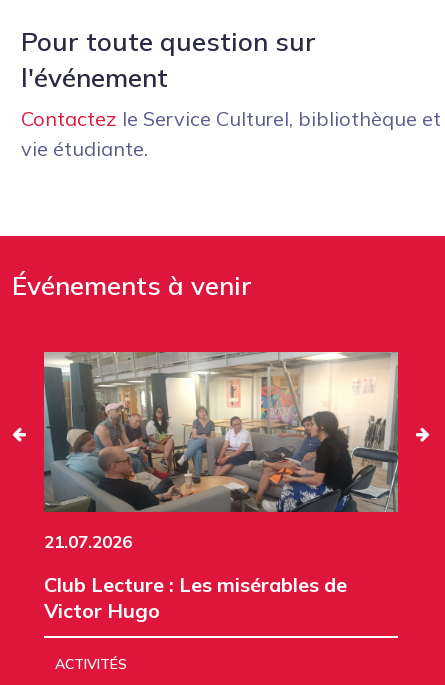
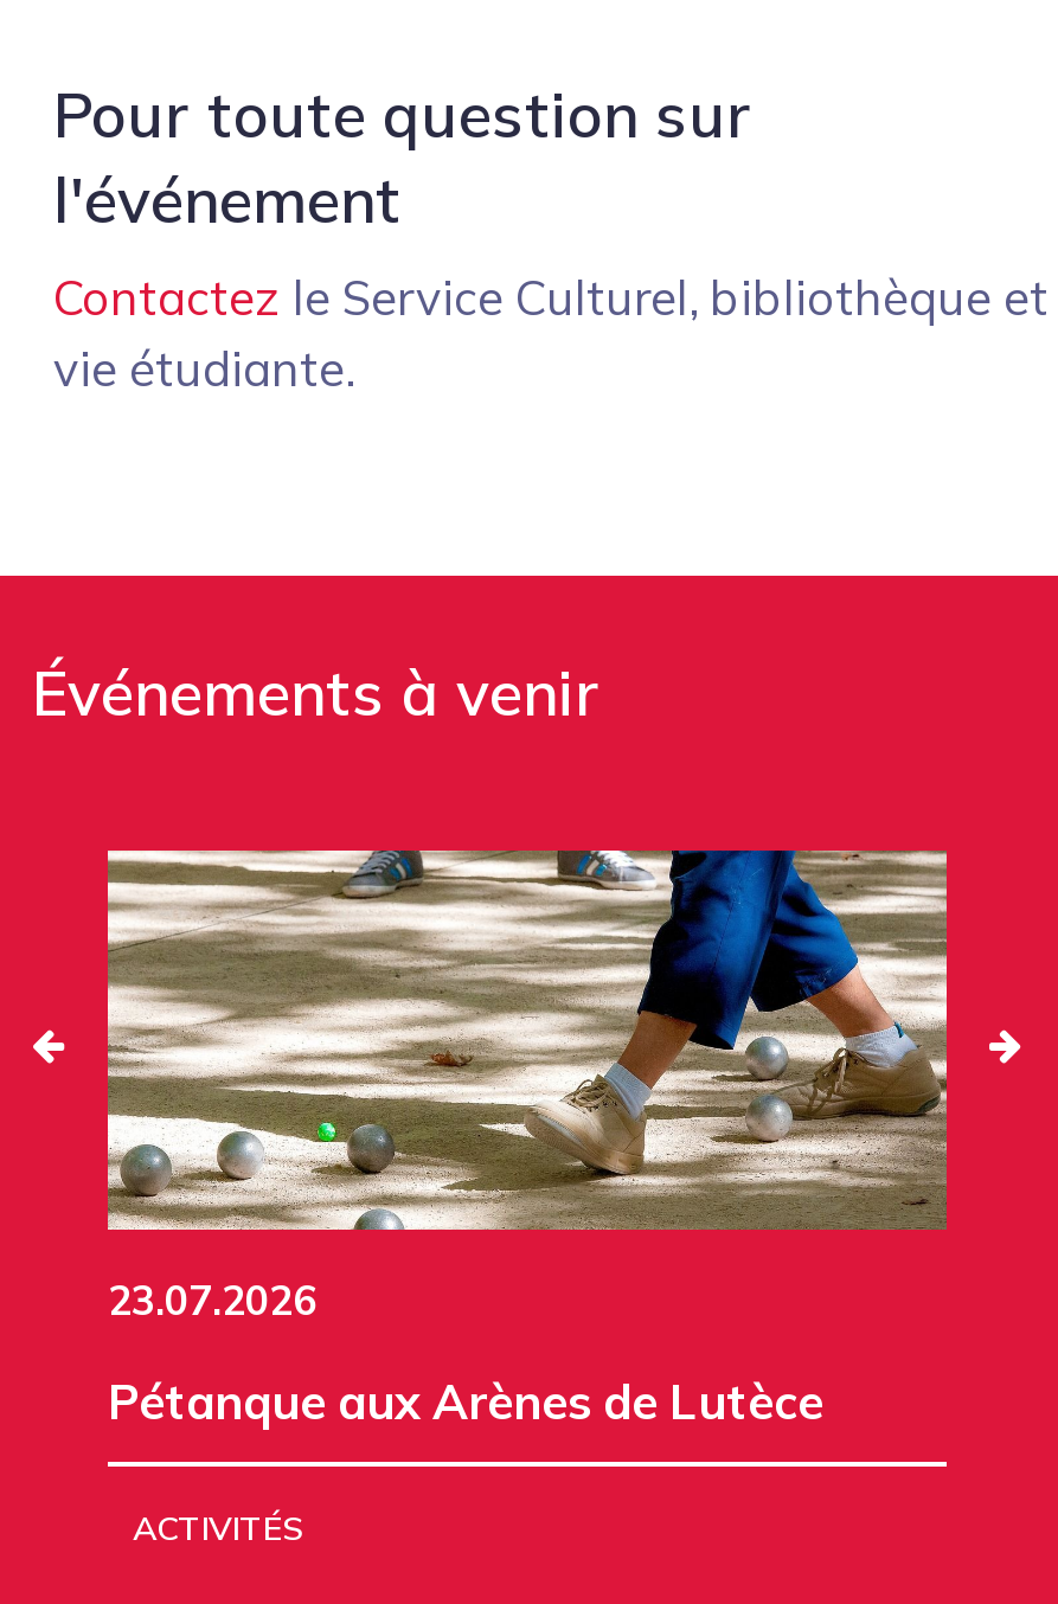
- [image]
- 21.07.2026
+ [image]
+ 23.07.2026

- Club Lecture : Les misérables de
- Victor Hugo
+ Pétanque aux Arènes de Lutèce
